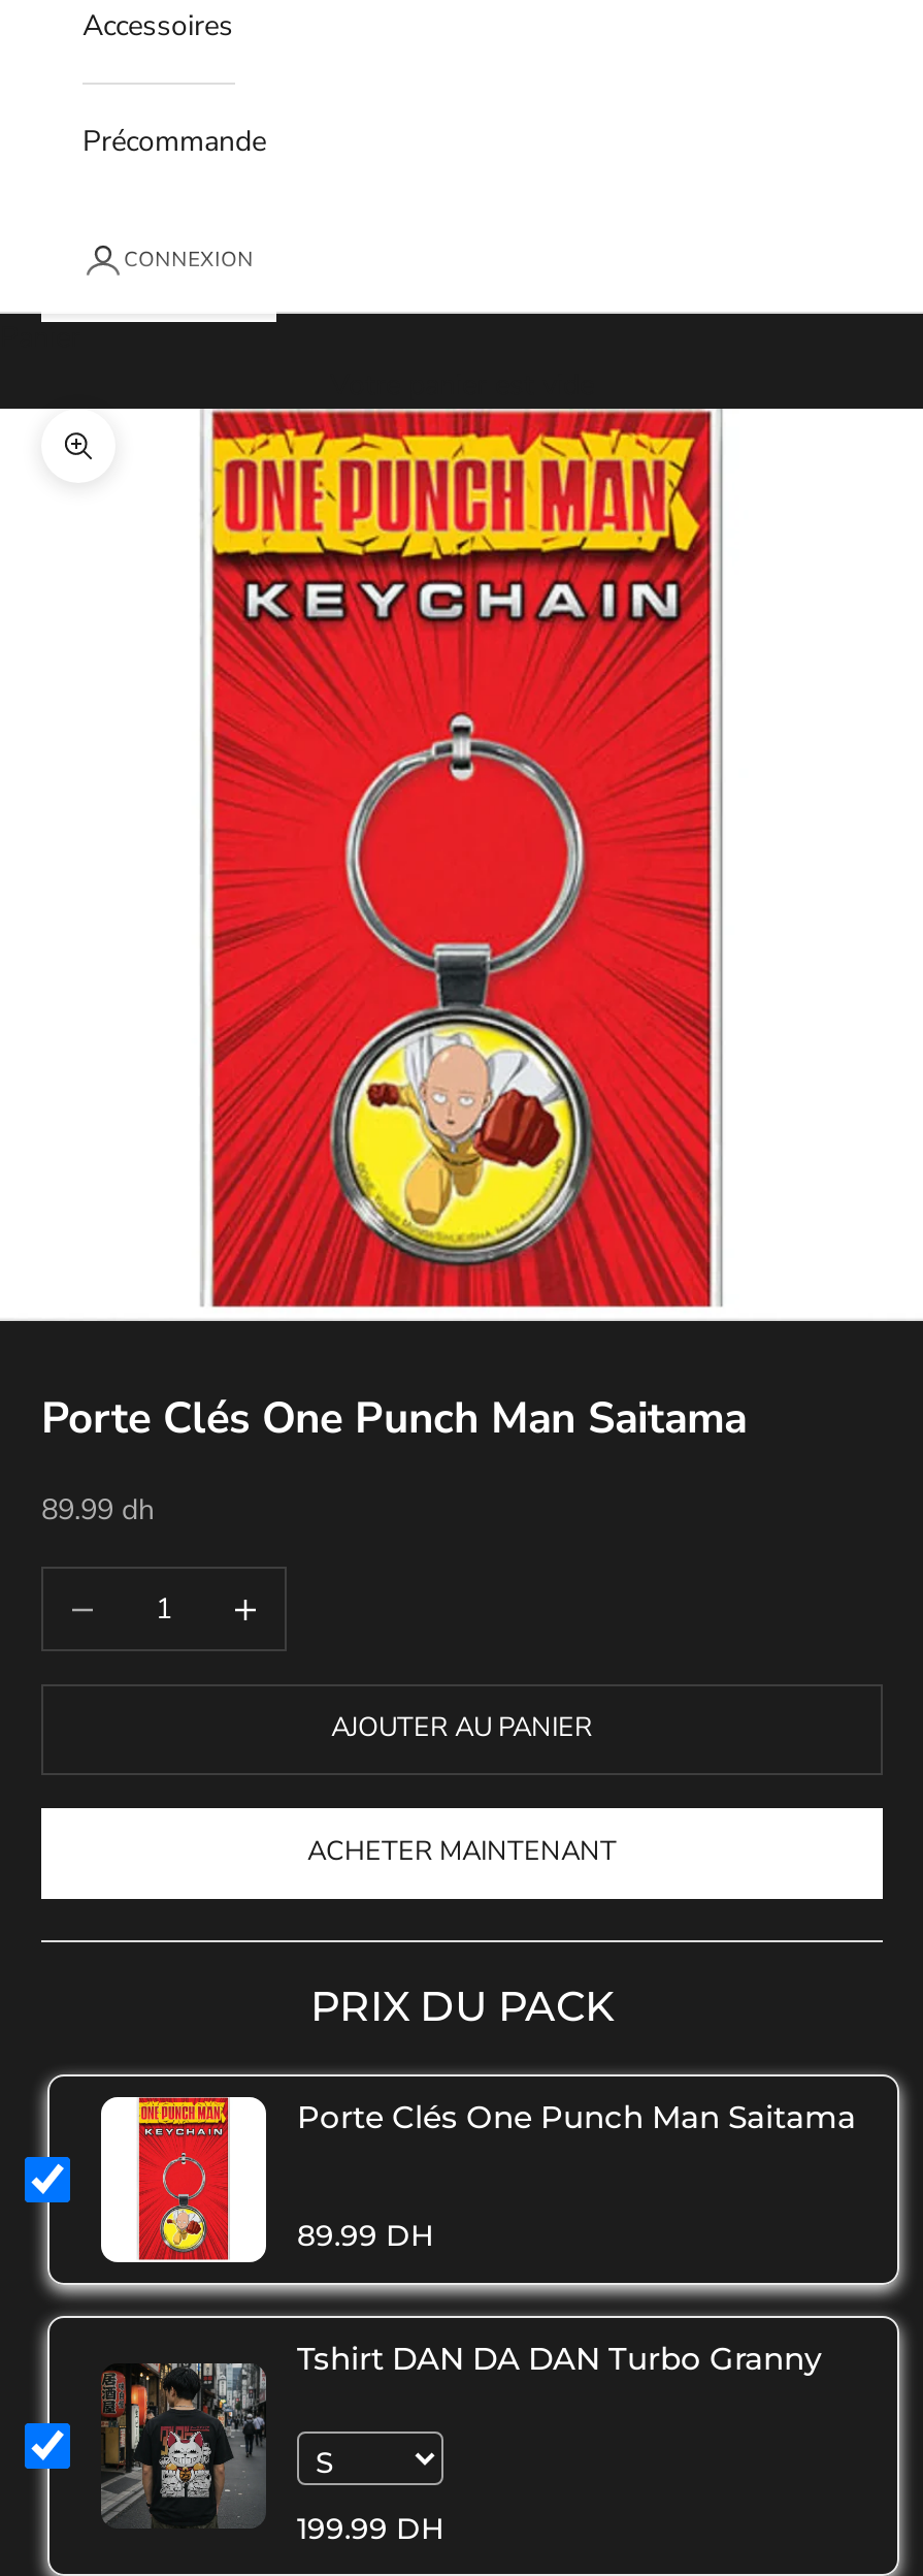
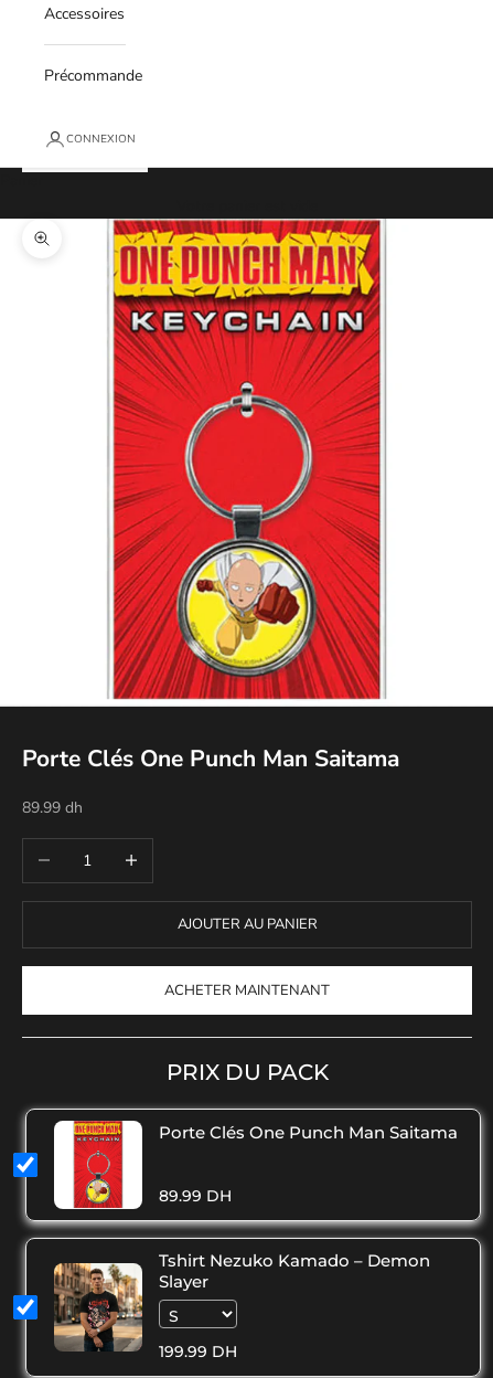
- [image]
- Tshirt DAN DA DAN Turbo Granny
+ [image]
+ Tshirt Nezuko Kamado – Demon
+ Slayer
